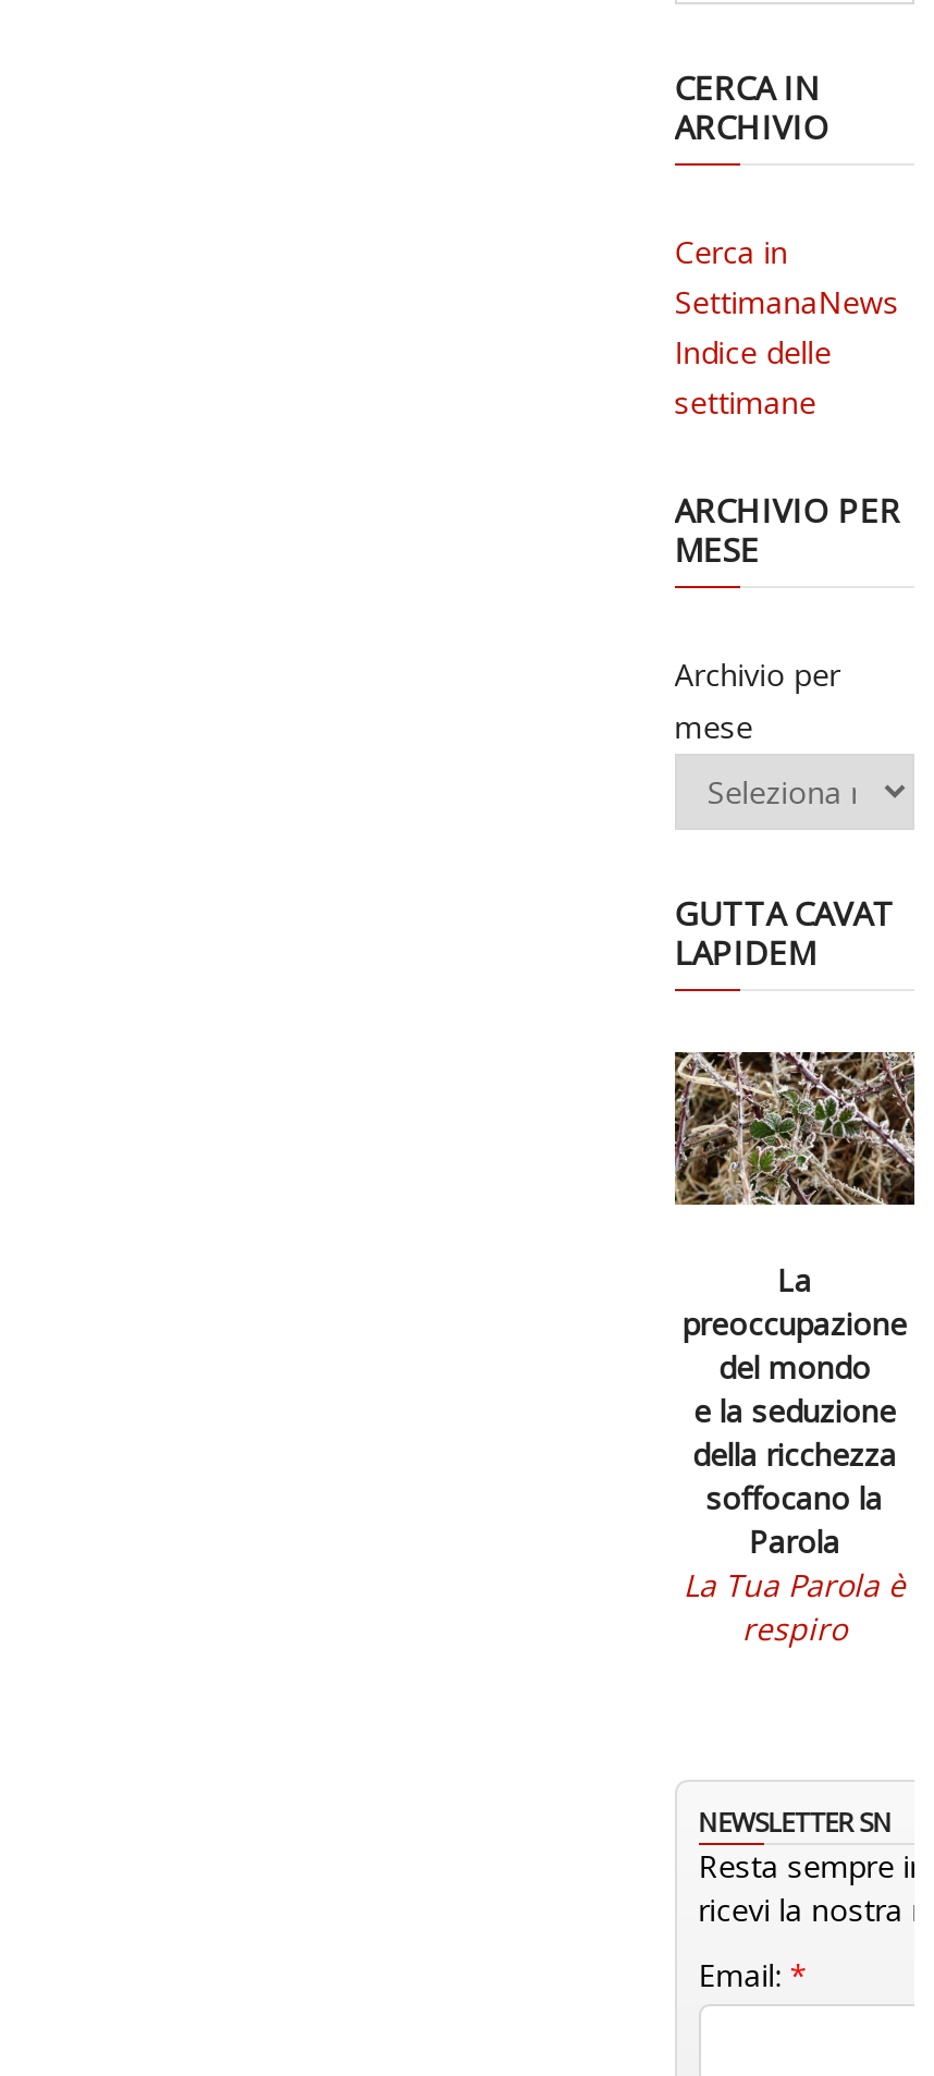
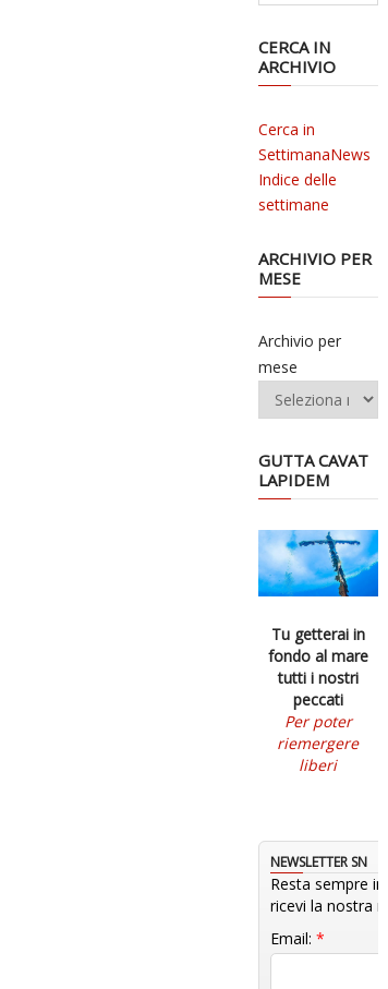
- [image]
- La
- preoccupazione
- del mondo
- e la seduzione
- della ricchezza
- soffocano la
- Parola
- La Tua Parola è
- respiro
+ [image]
+ Tu getterai in
+ fondo al mare
+ tutti i nostri
+ peccati
+ Per poter
+ riemergere
+ liberi
